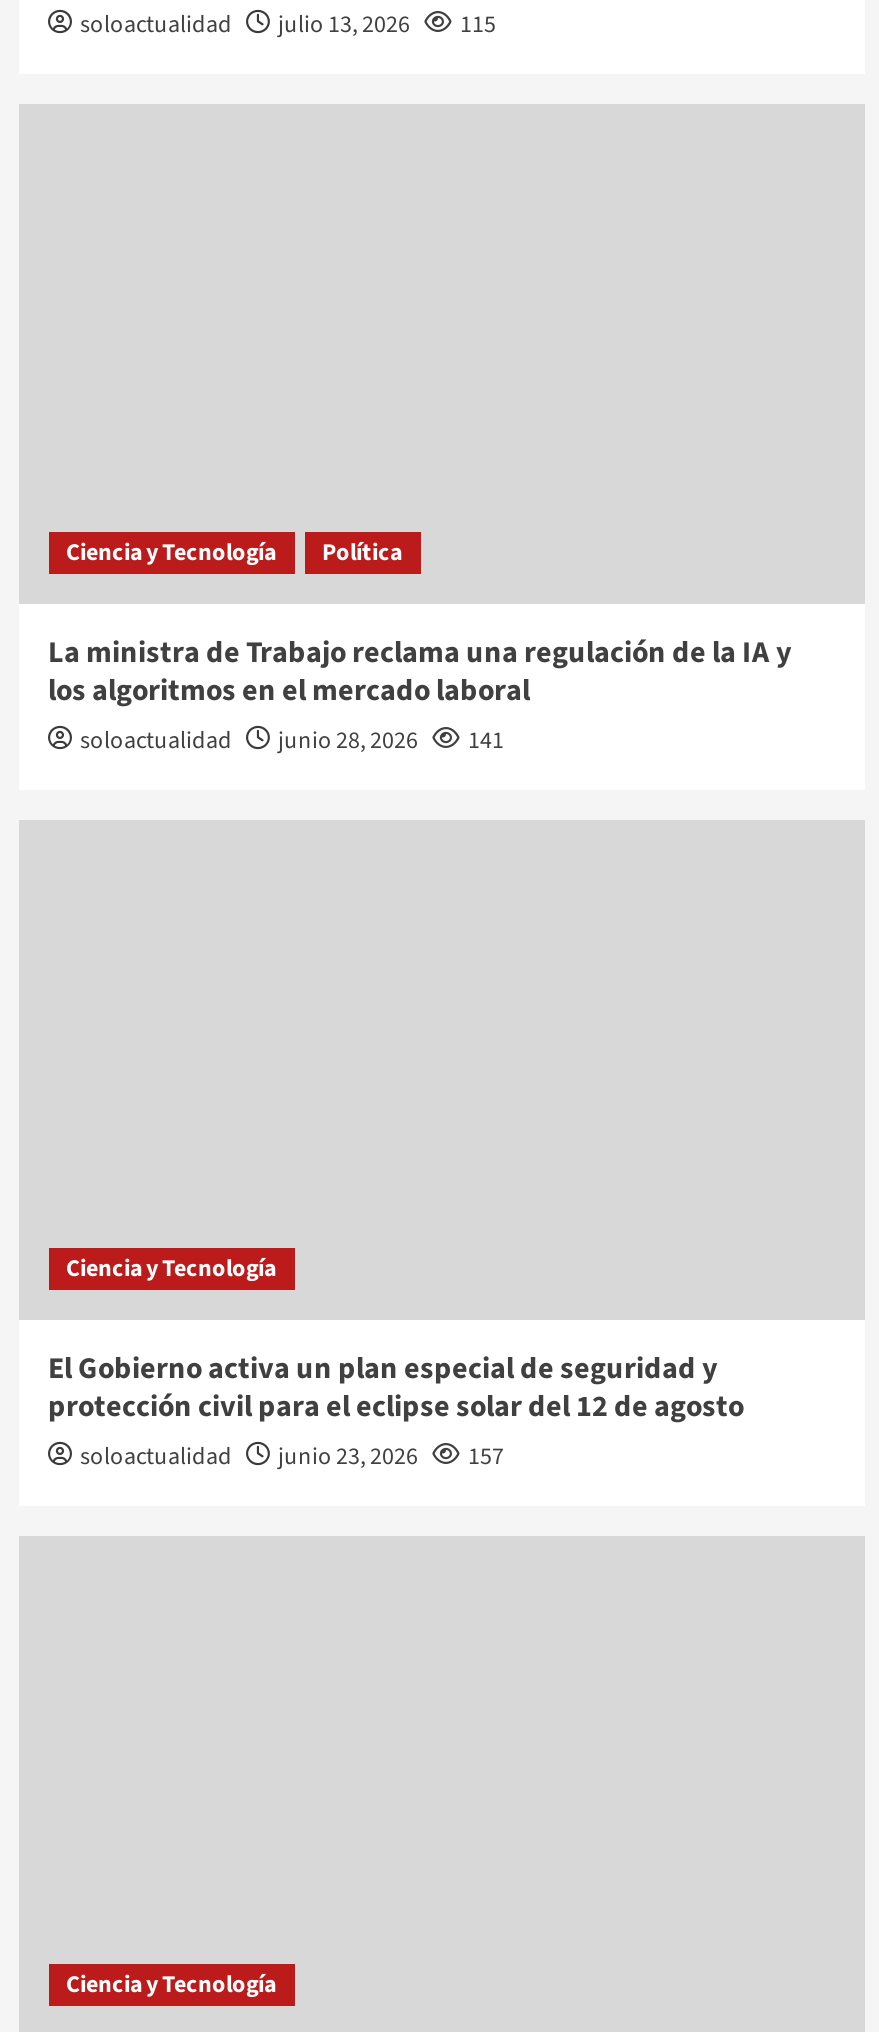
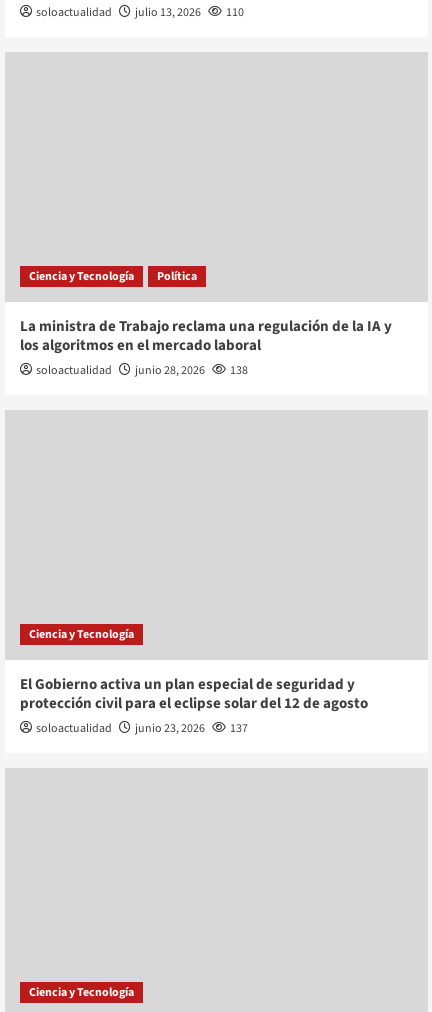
- soloactualidad julio 13, 2026 115
+ soloactualidad julio 13, 2026 110

- soloactualidad junio 28, 2026 141
+ soloactualidad junio 28, 2026 138

- soloactualidad junio 23, 2026 157
+ soloactualidad junio 23, 2026 137
